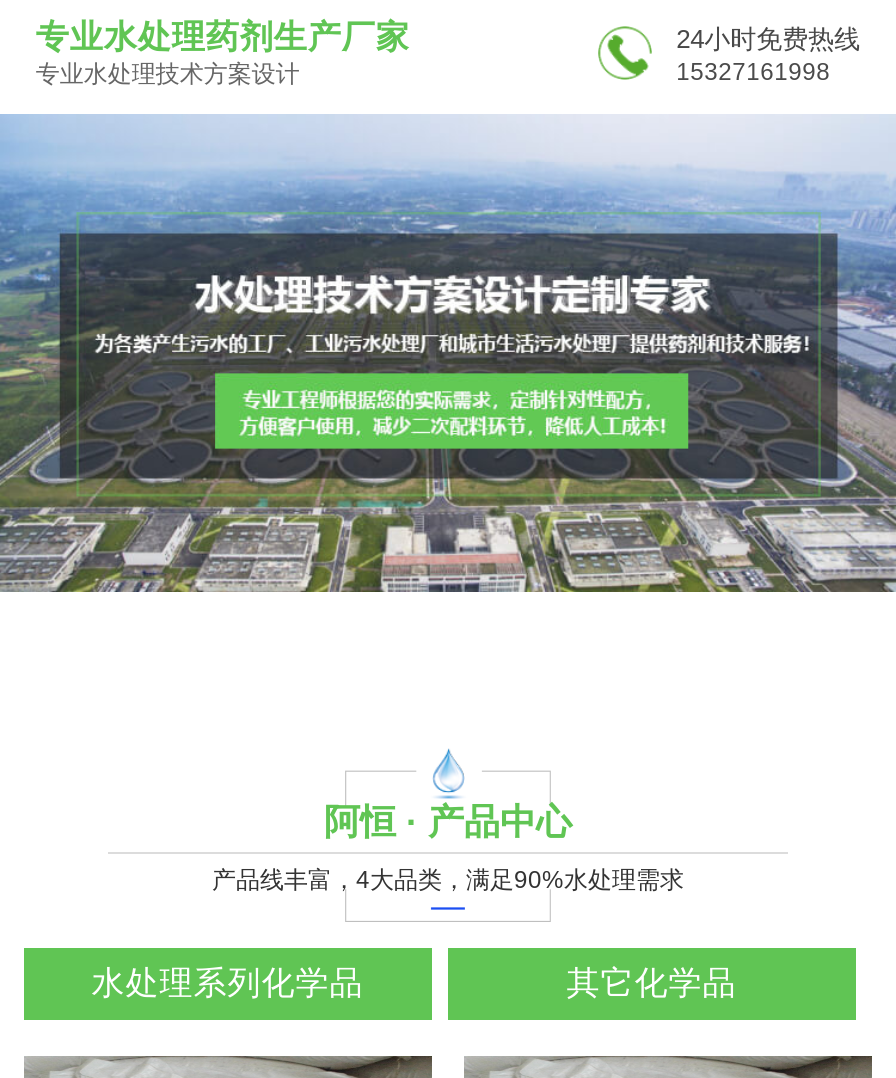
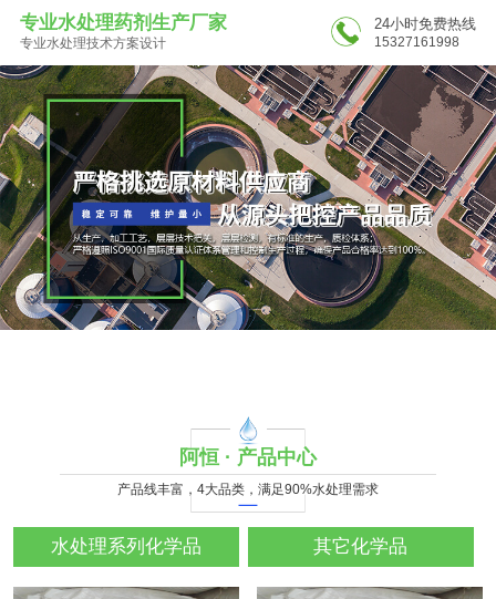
- [image]
+ [image]
